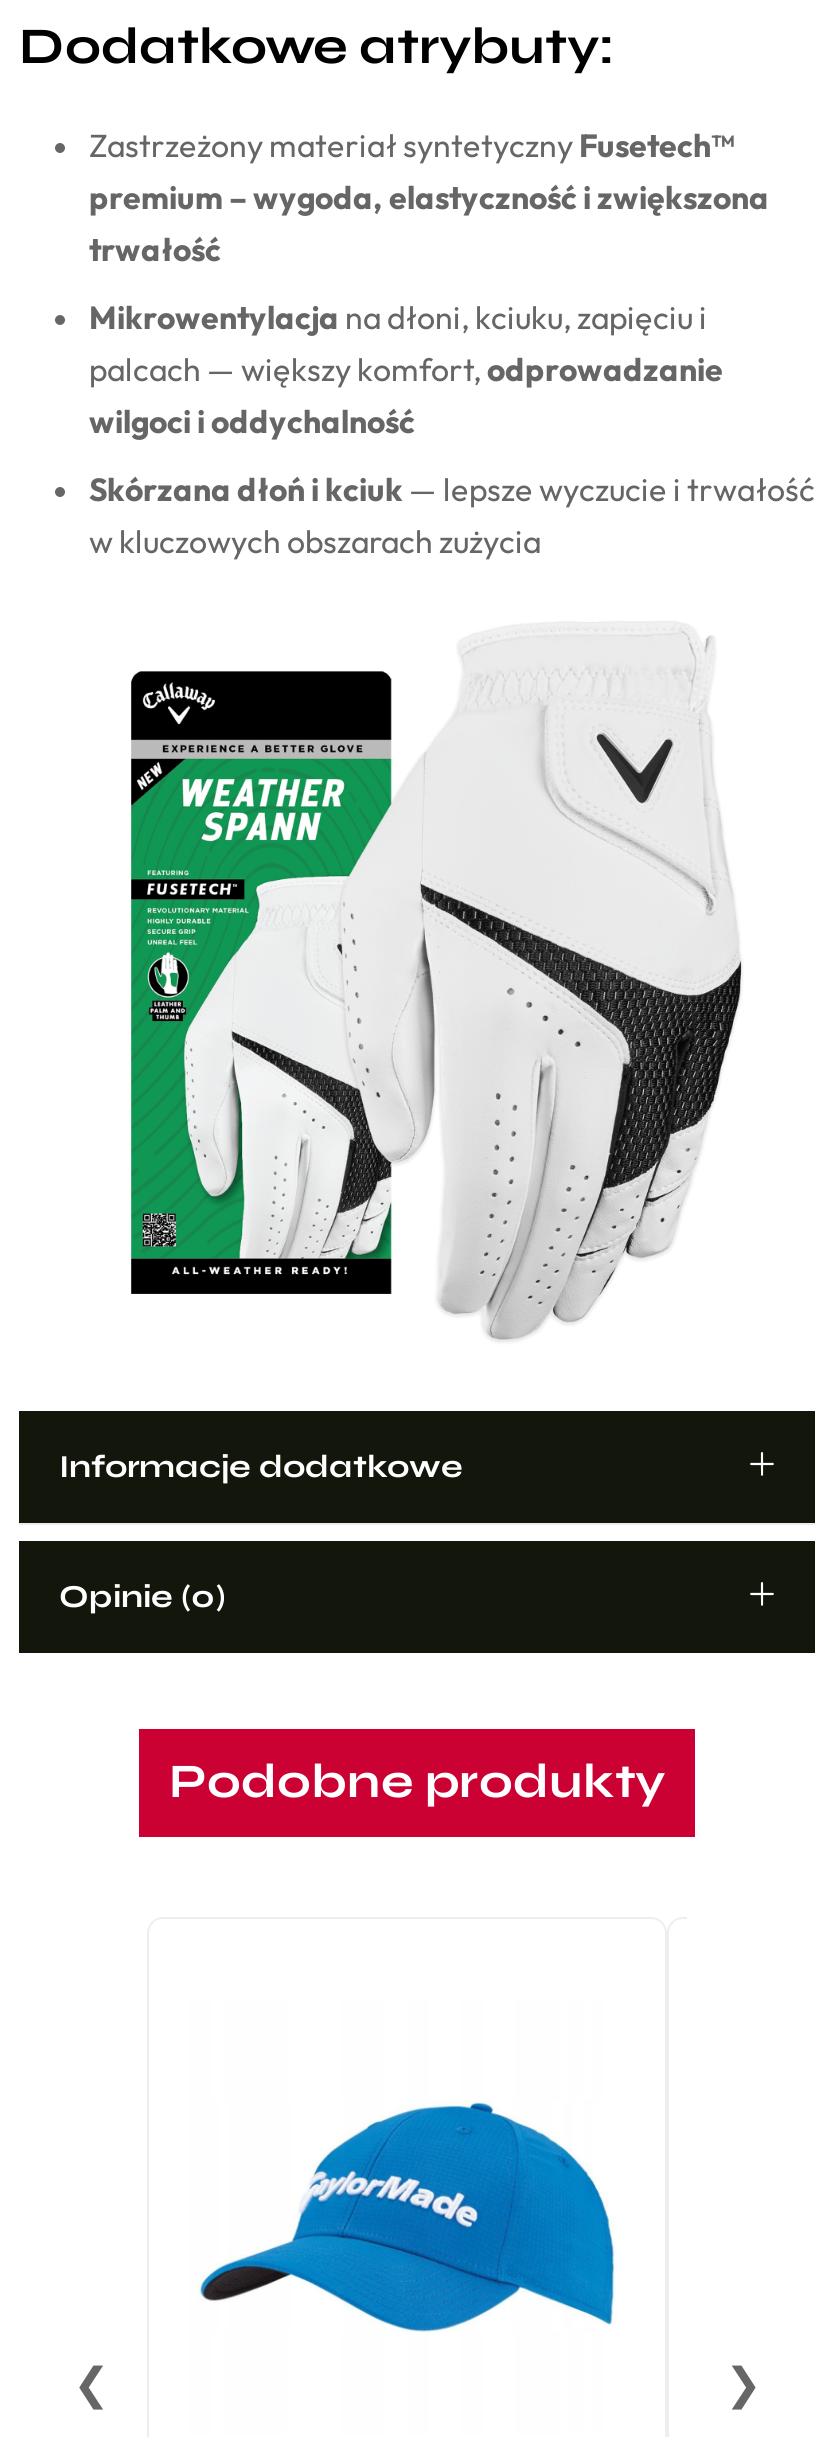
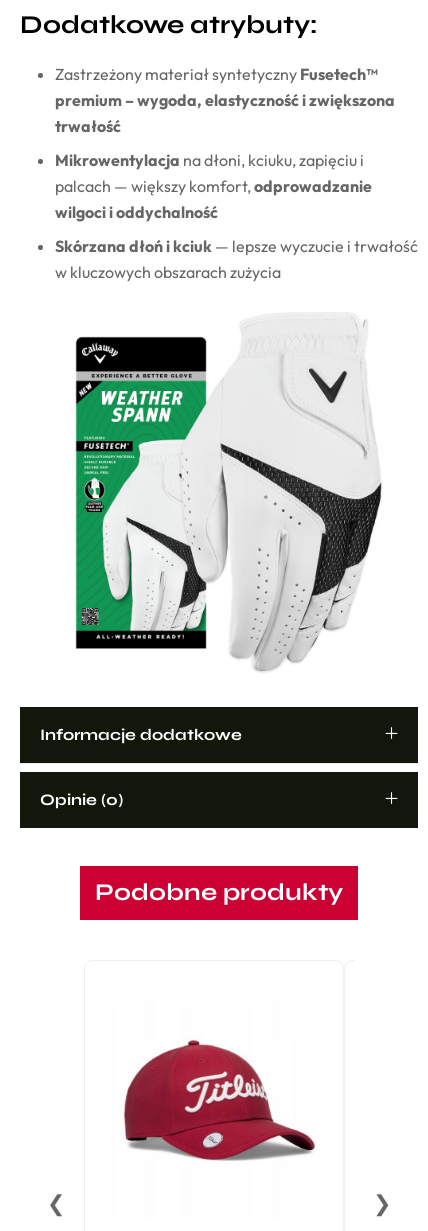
- [image]
+ [image]
